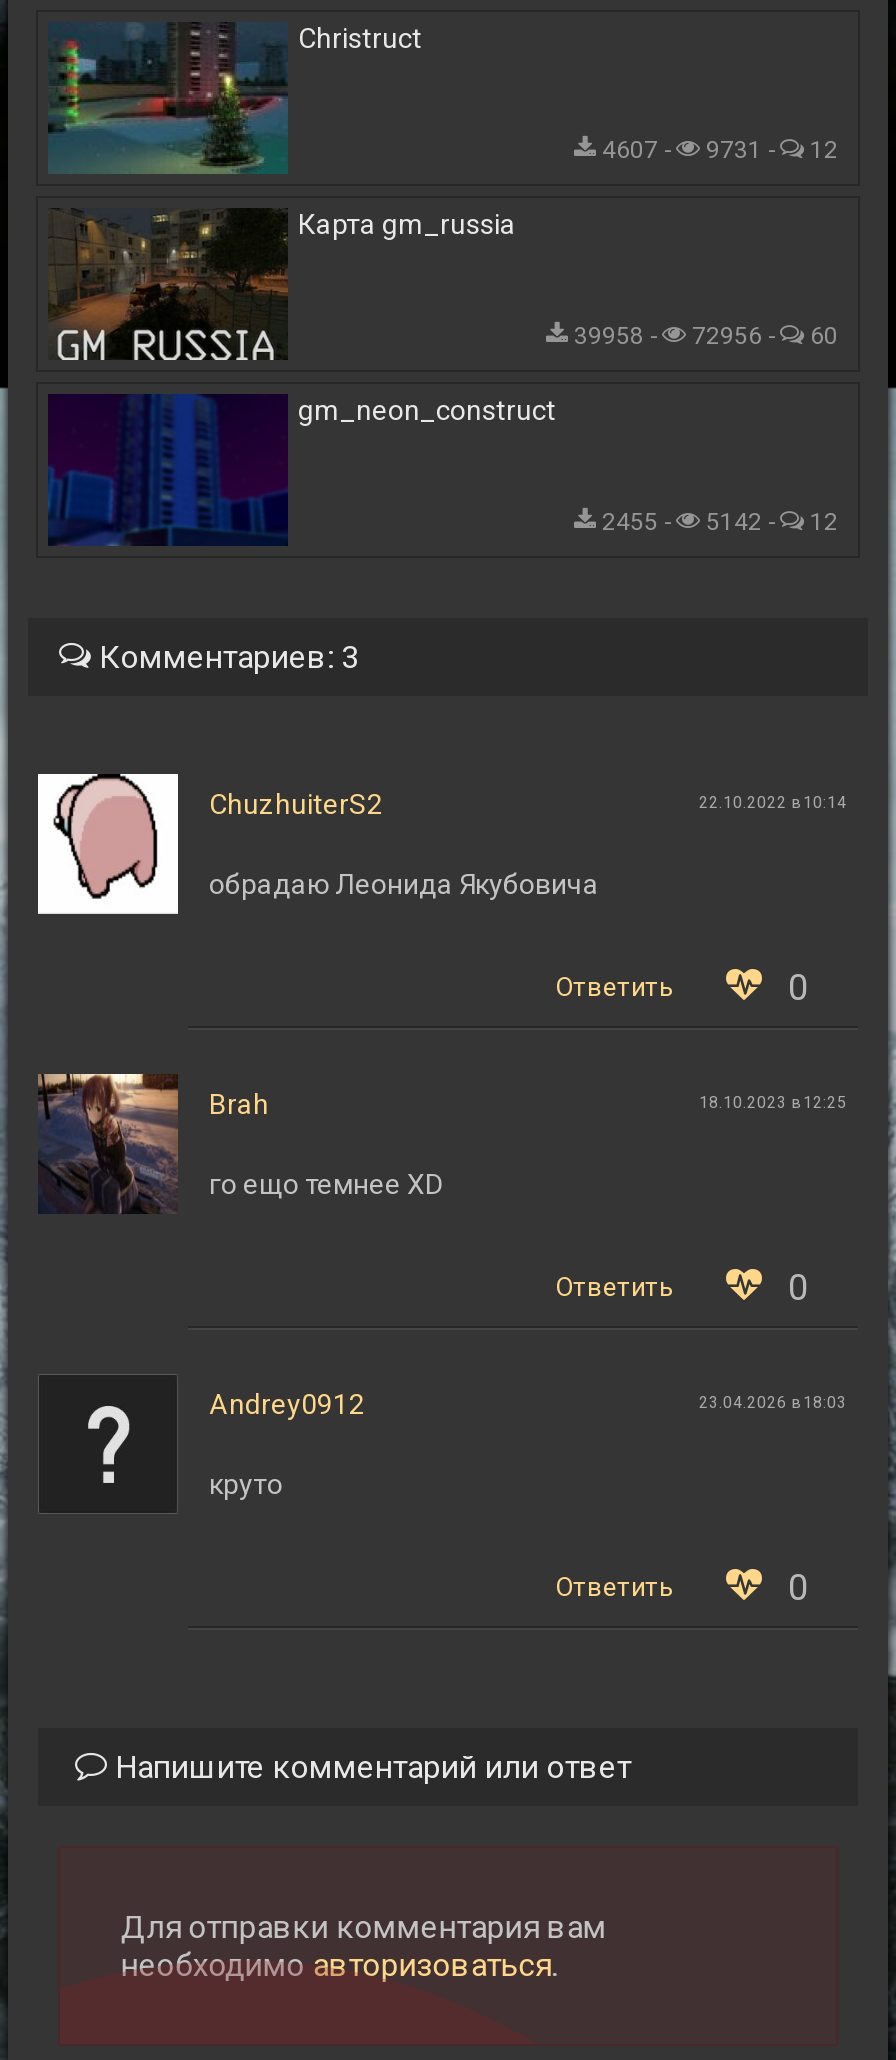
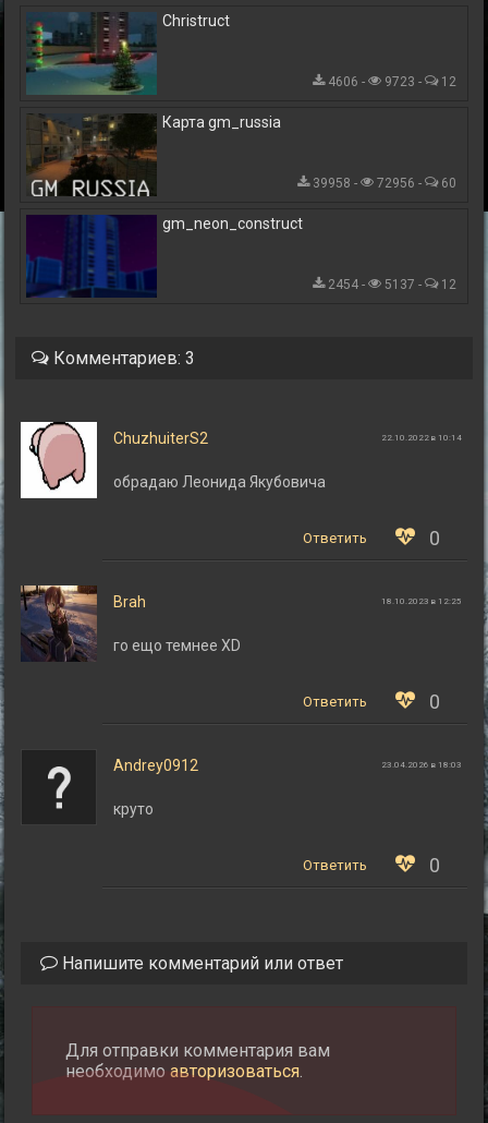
- 4607 -
+ 4606 -

- 9731 -
+ 9723 -

- 2455 -
+ 2454 -

- 5142 -
+ 5137 -
